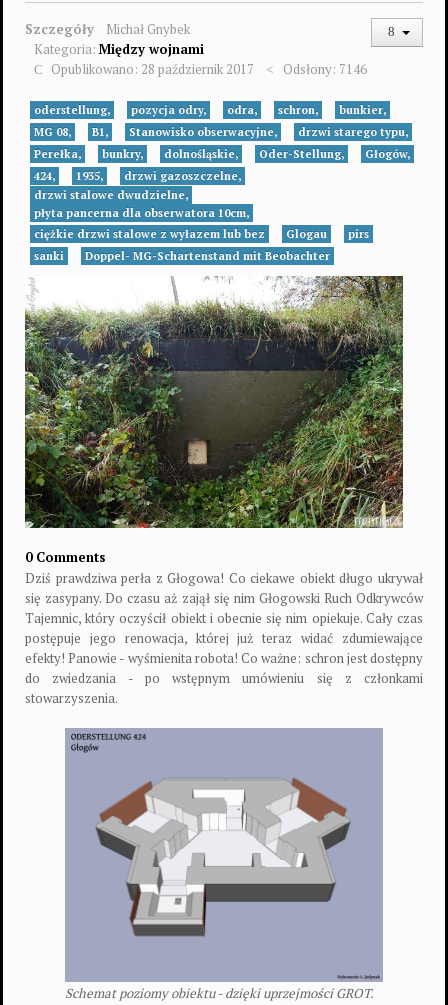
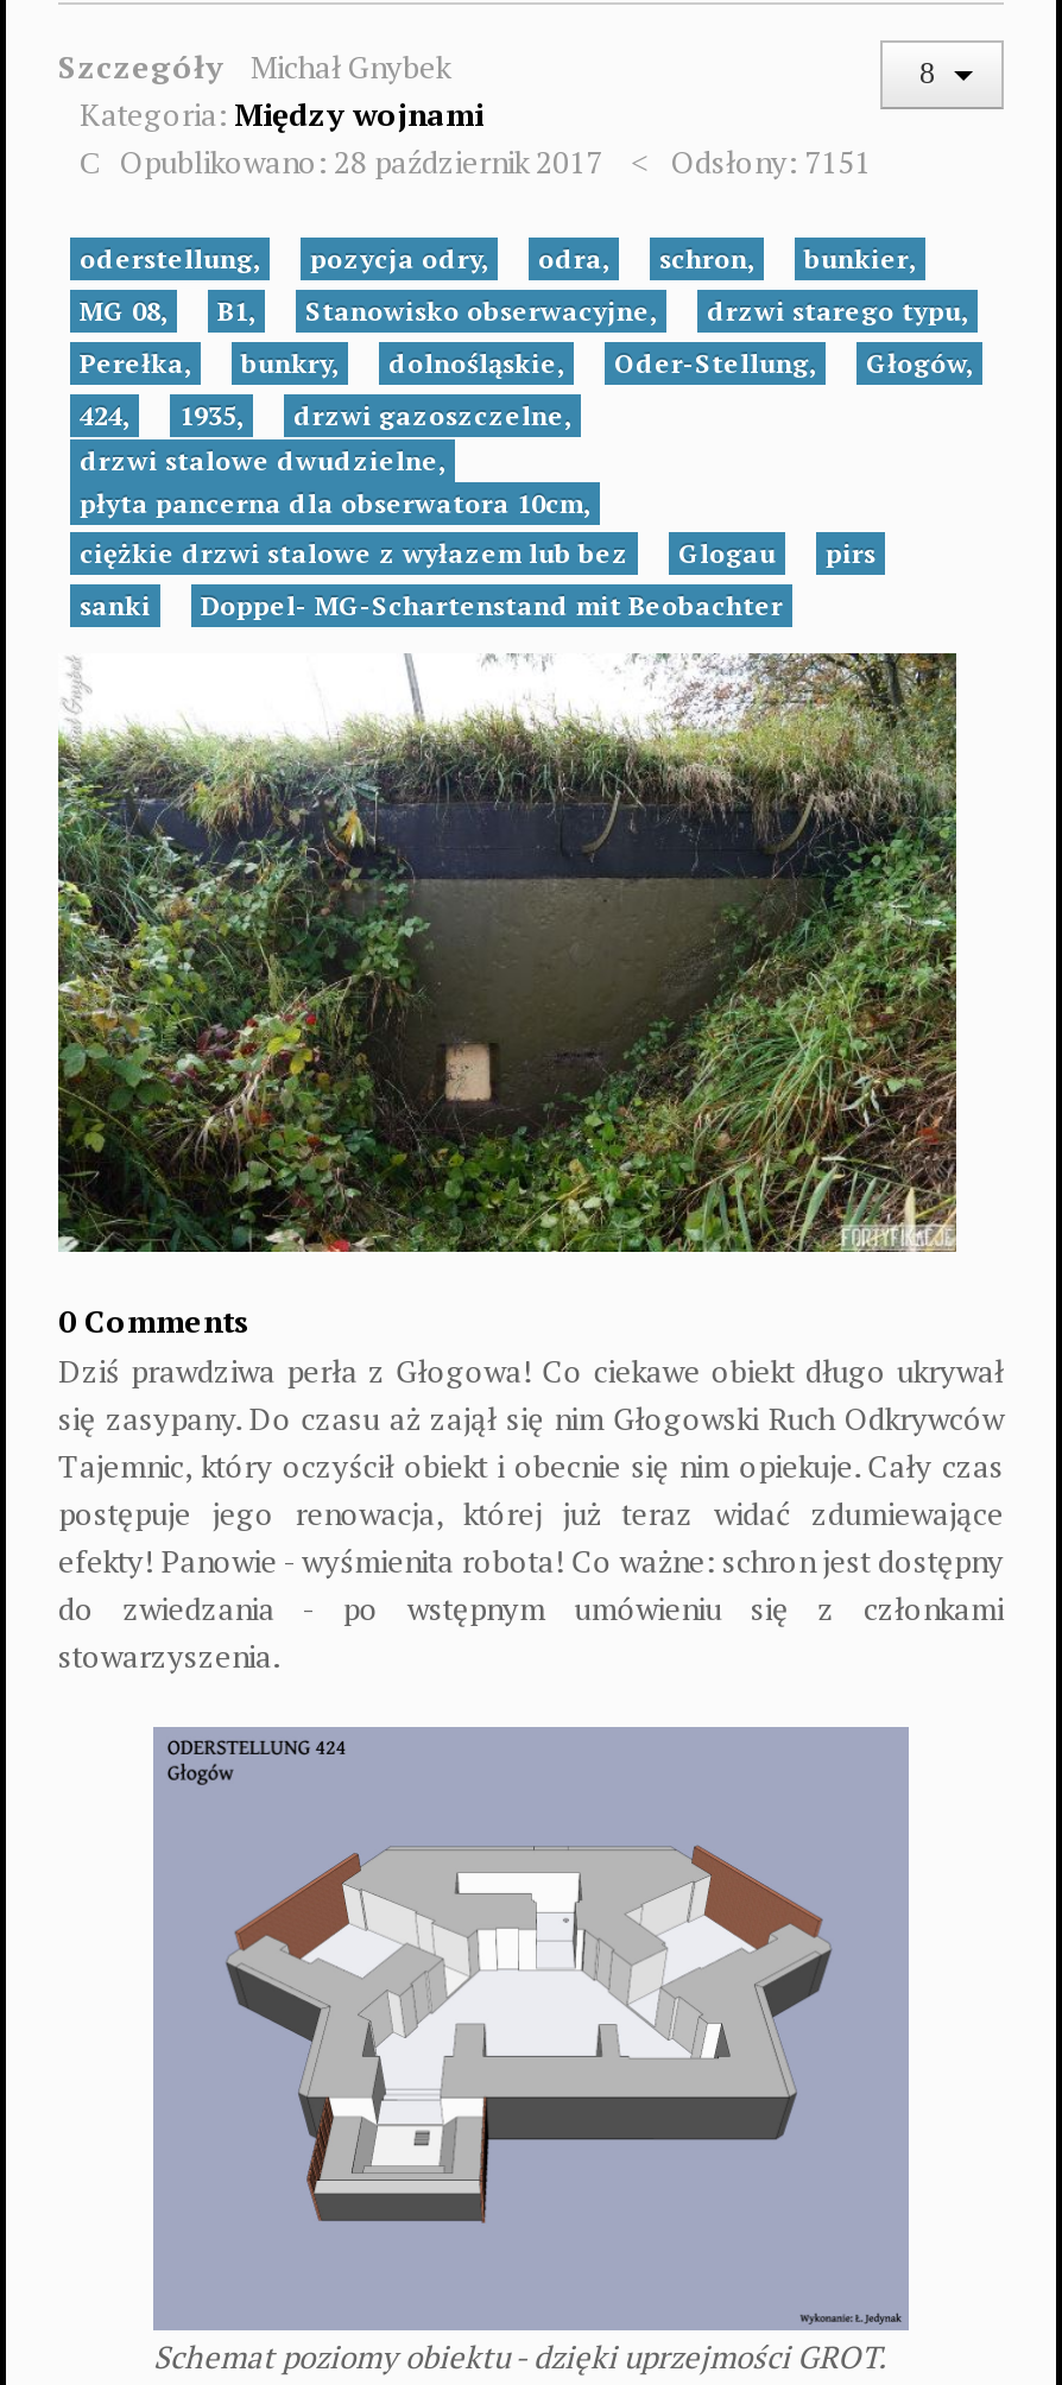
- Opublikowano: 28 październik 2017 Odsłony: 7146
+ Opublikowano: 28 październik 2017 Odsłony: 7151
